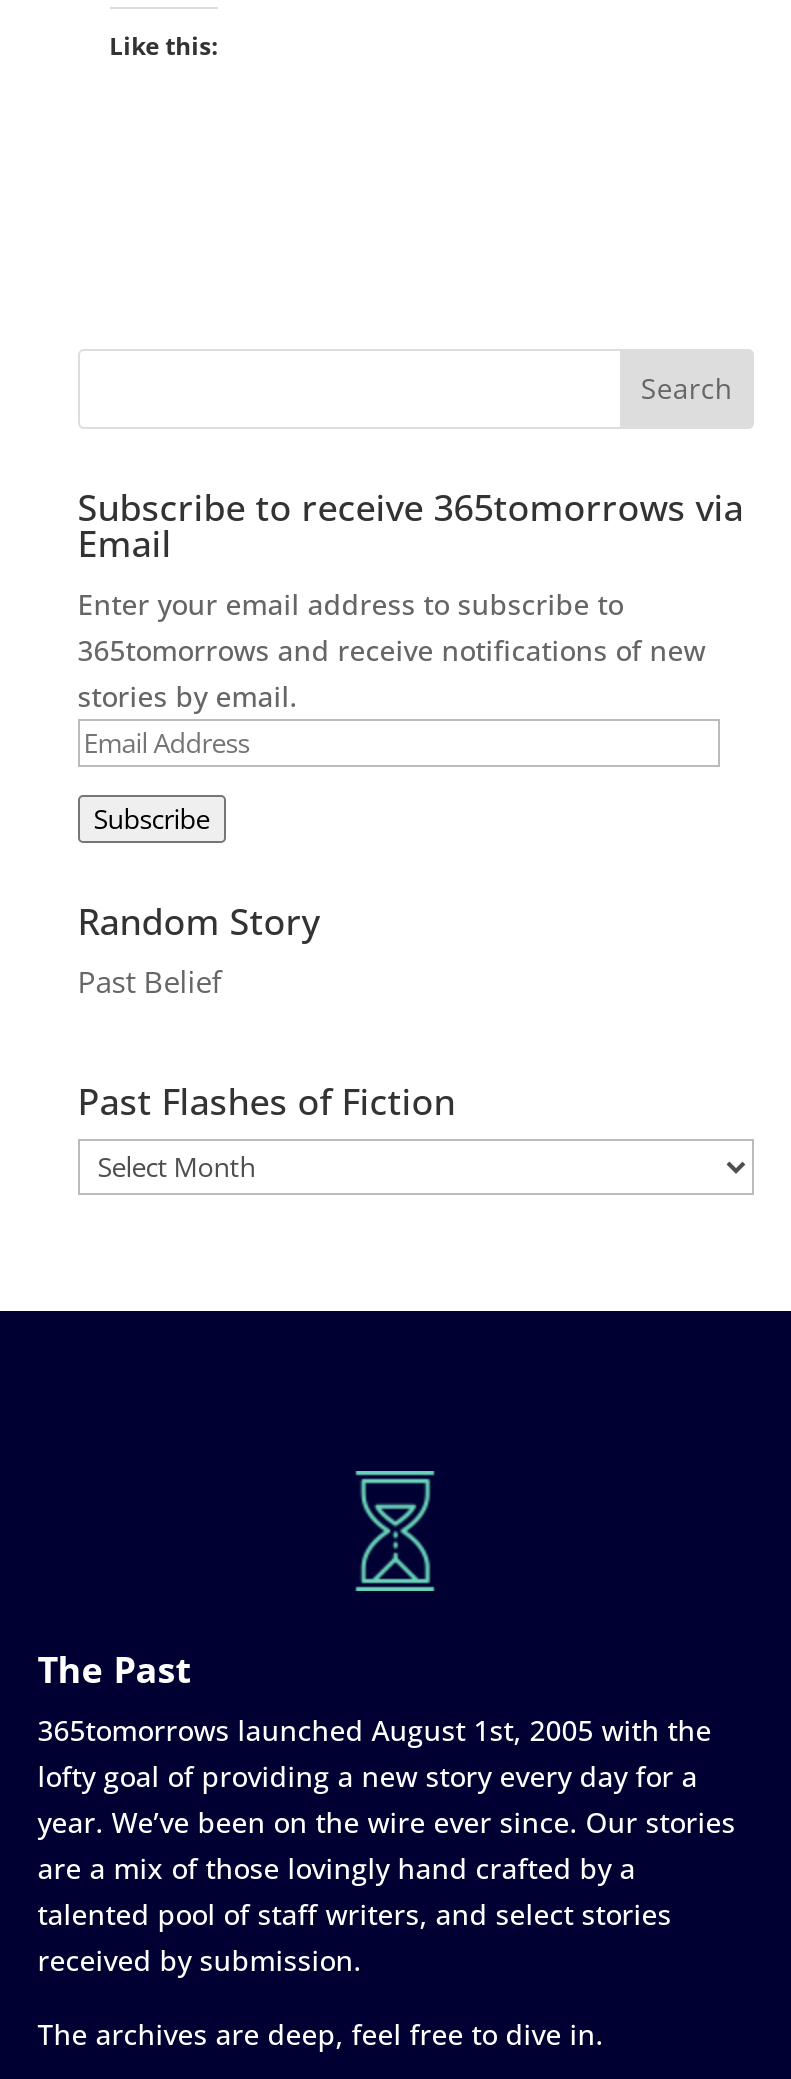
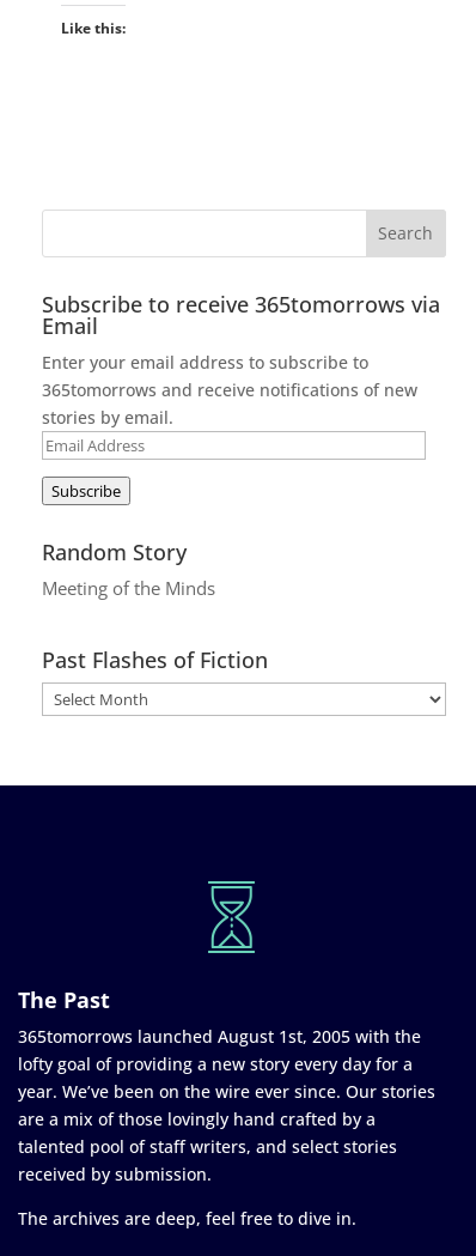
- Past Belief
+ Meeting of the Minds
